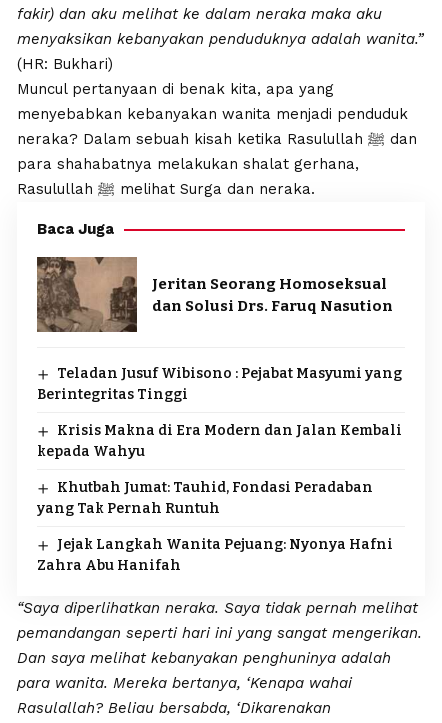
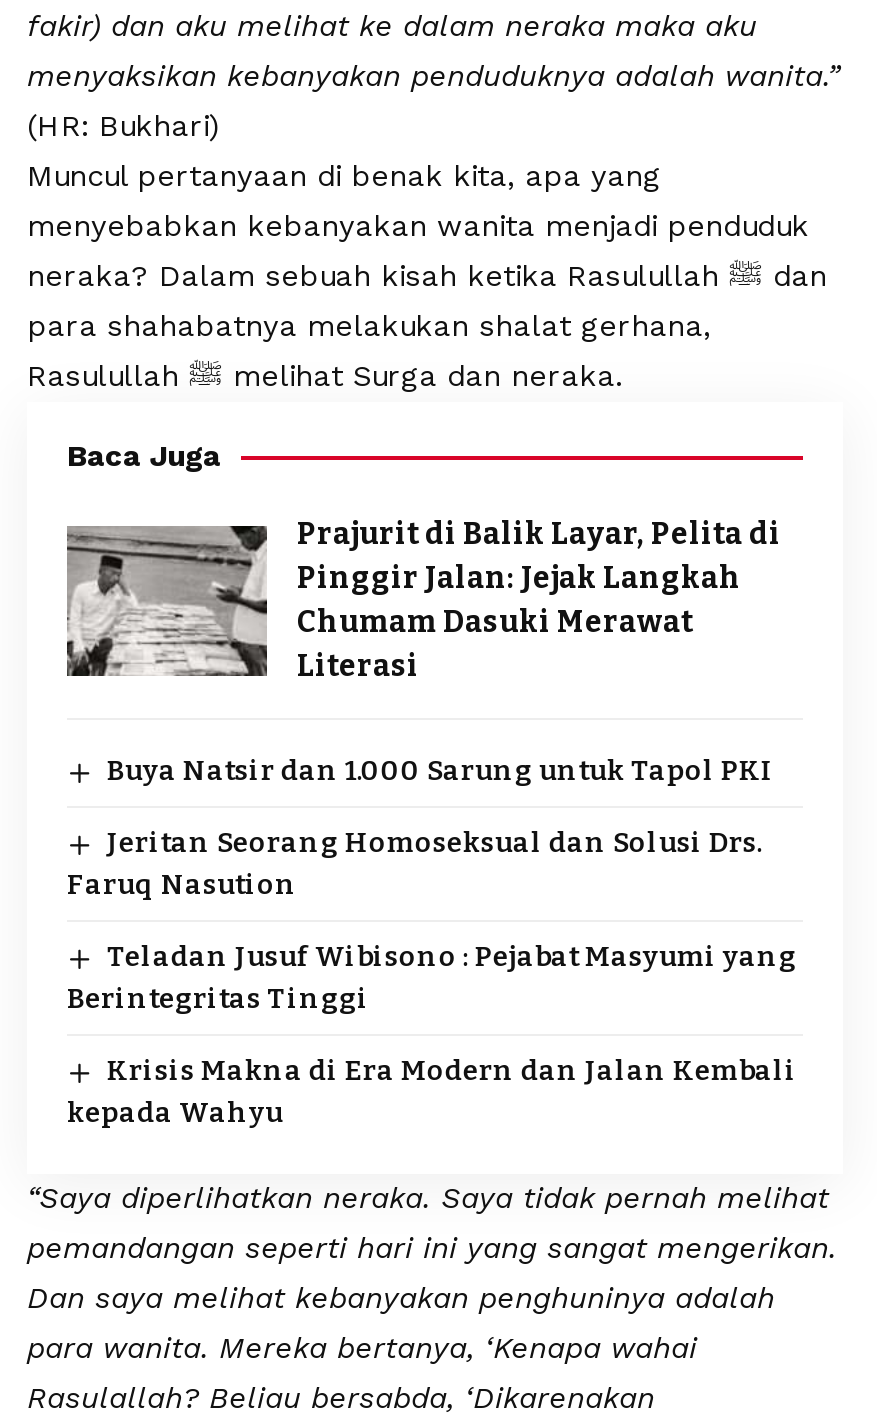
- [image]
- Jeritan Seorang Homoseksual
- dan Solusi Drs. Faruq Nasution
+ [image]
+ Prajurit di Balik Layar, Pelita di
+ Pinggir Jalan: Jejak Langkah
+ Chumam Dasuki Merawat
+ Literasi
+ Buya Natsir dan 1.000 Sarung untuk Tapol PKI
+ Jeritan Seorang Homoseksual dan Solusi Drs.
+ Faruq Nasution

moved down: Teladan Jusuf Wibisono : Pejabat Masyumi yang | Berintegritas Tinggi | Krisis Makna di Era Modern dan Jalan Kembali | kepada Wahyu

- Khutbah Jumat: Tauhid, Fondasi Peradaban
- yang Tak Pernah Runtuh
- Jejak Langkah Wanita Pejuang: Nyonya Hafni
- Zahra Abu Hanifah
